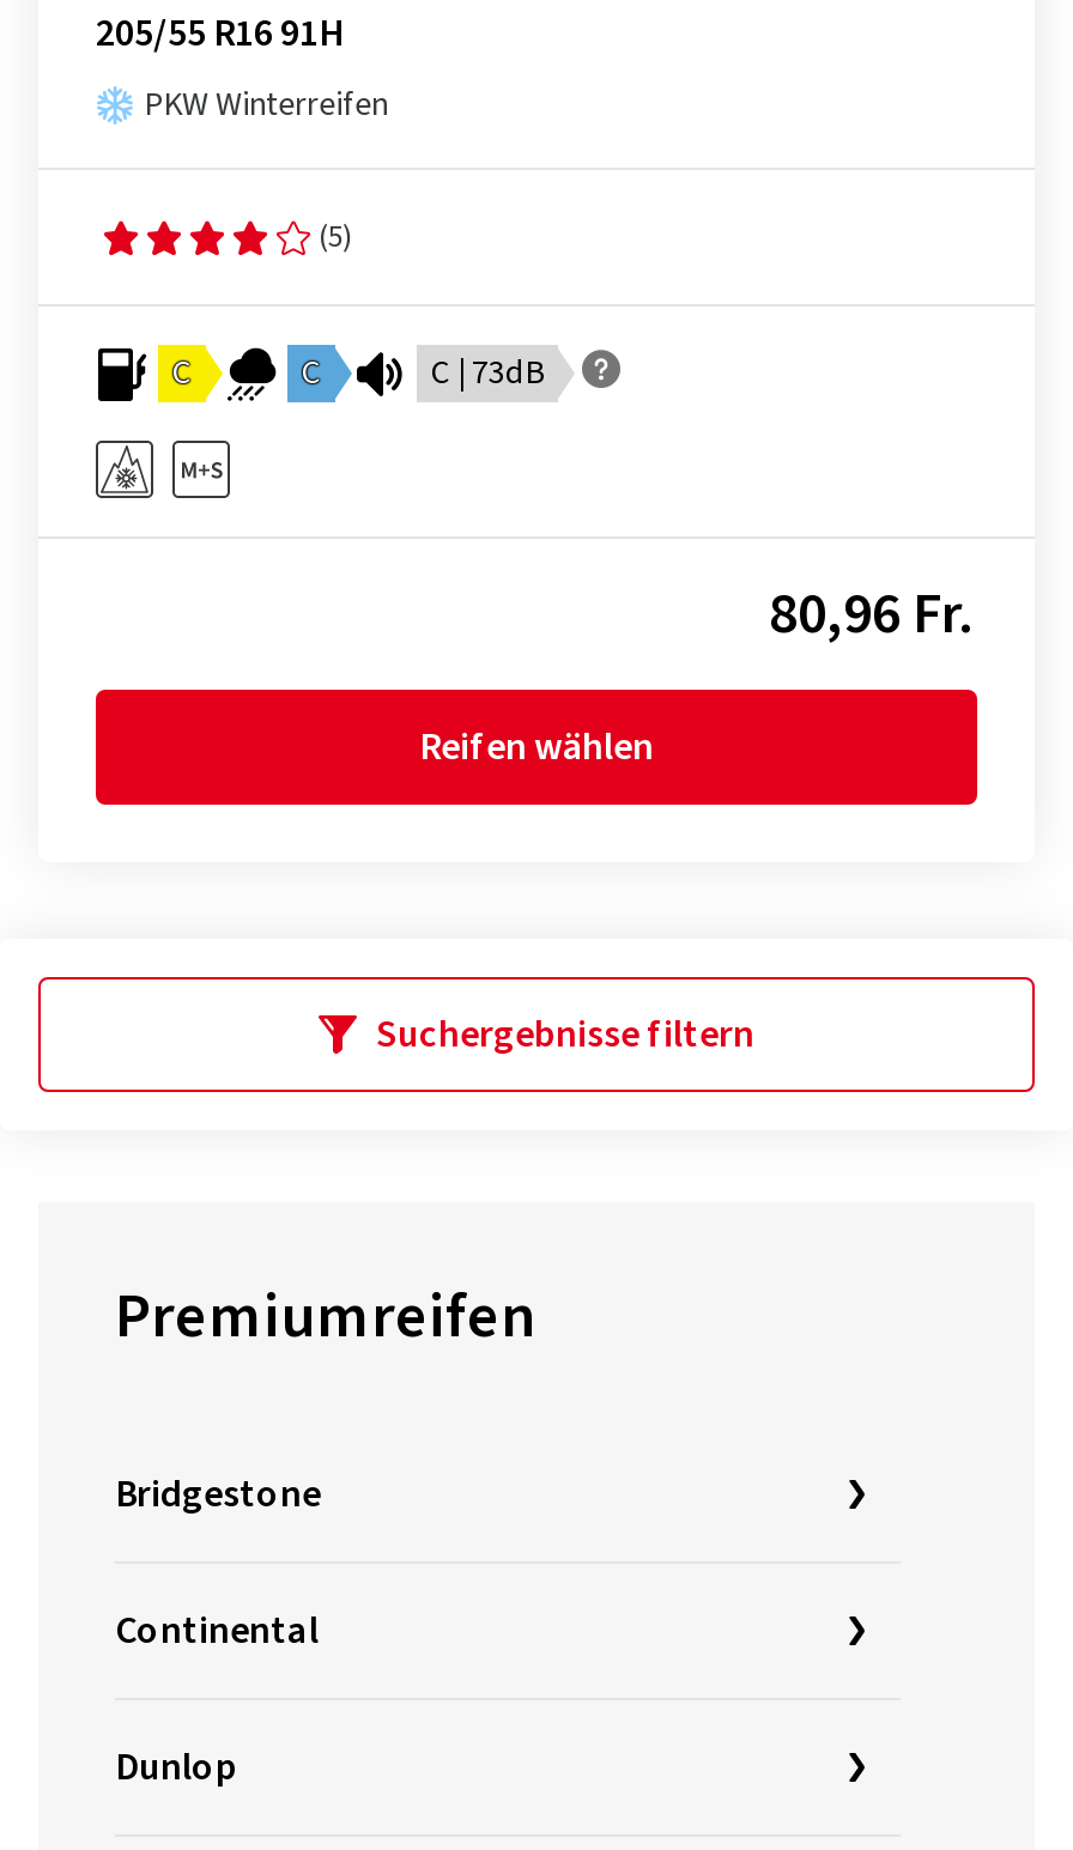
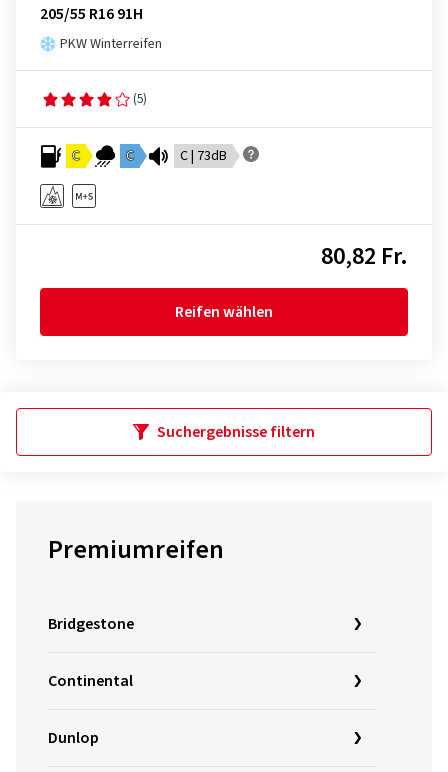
- 80,96 Fr.
+ 80,82 Fr.
